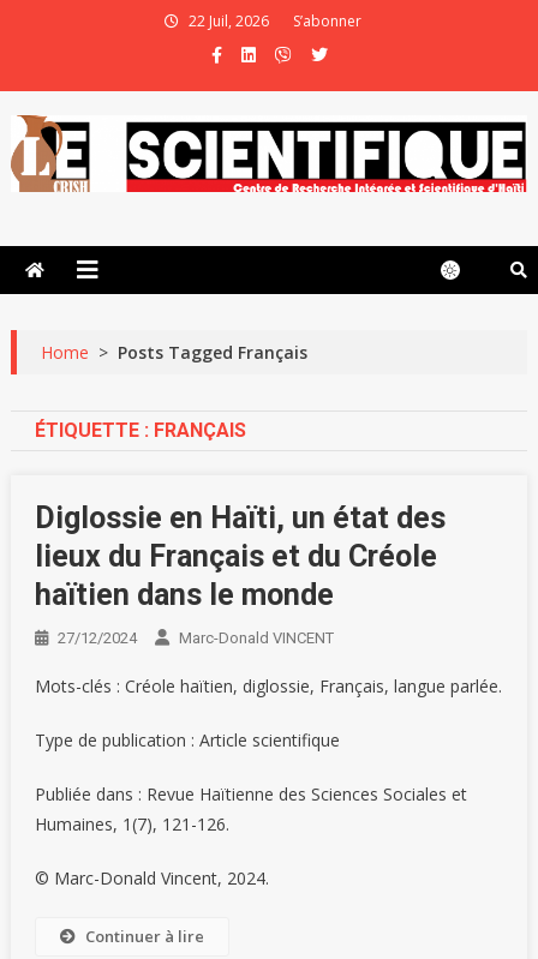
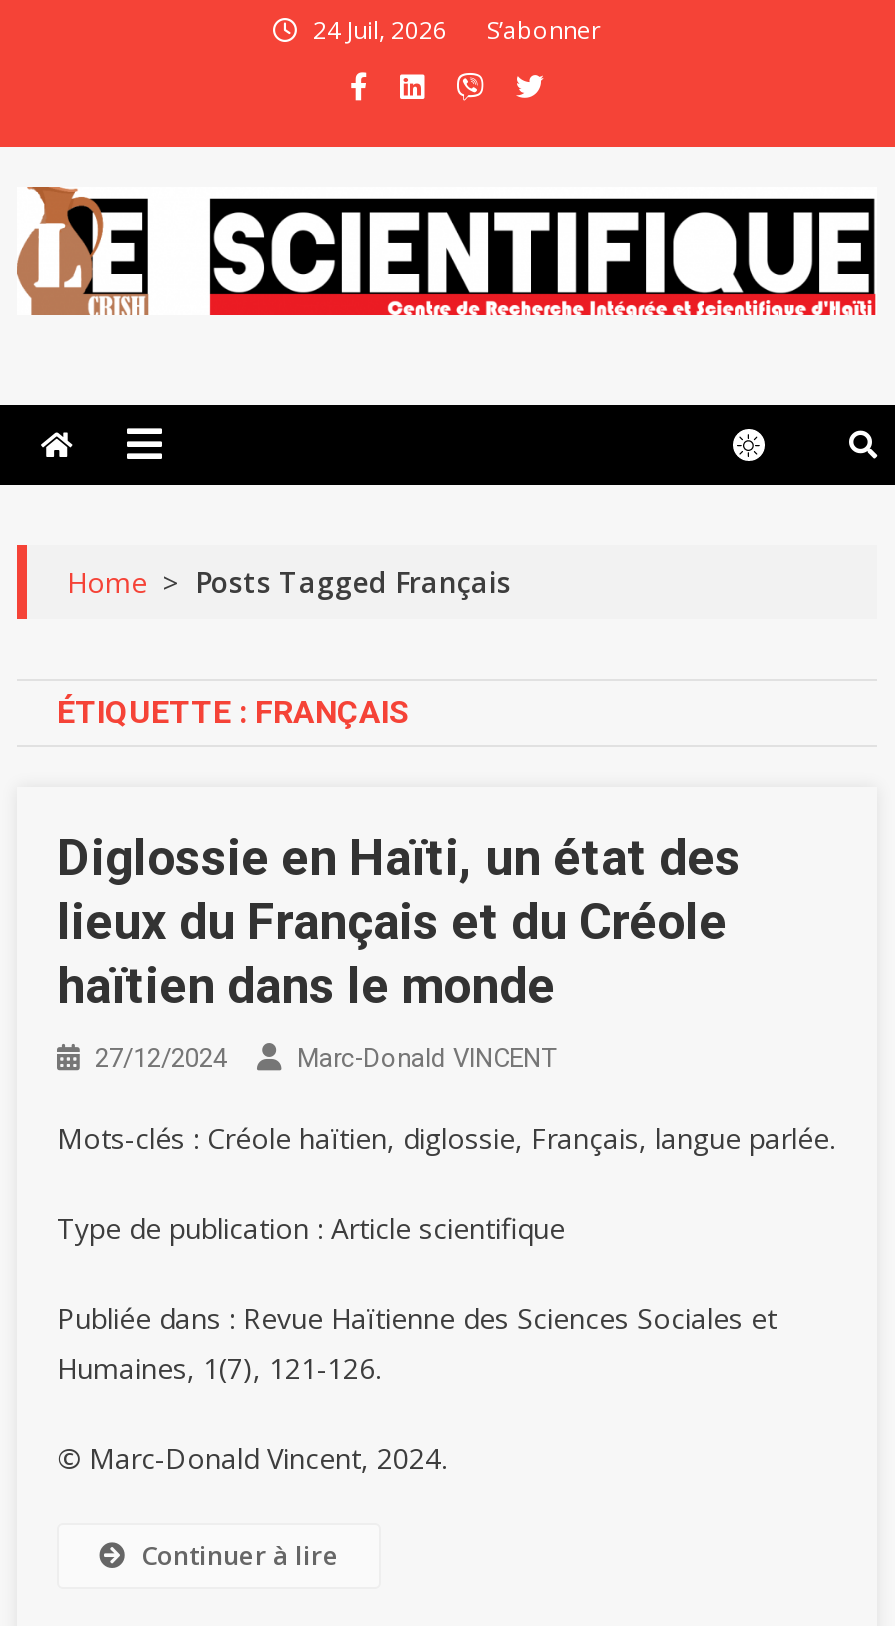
- 22 Juil, 2026 S’abonner
+ 24 Juil, 2026 S’abonner
